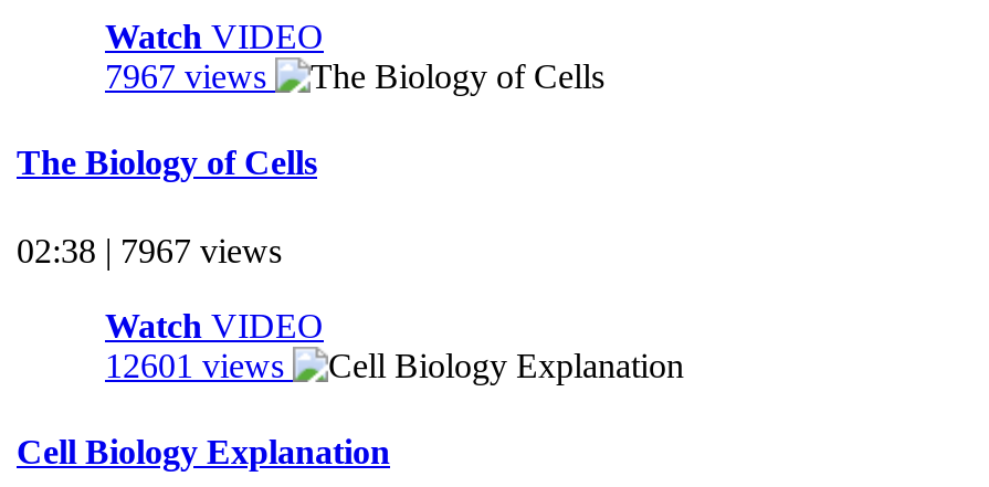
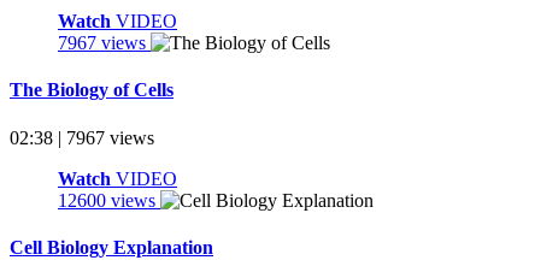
- 12601 views
+ 12600 views
